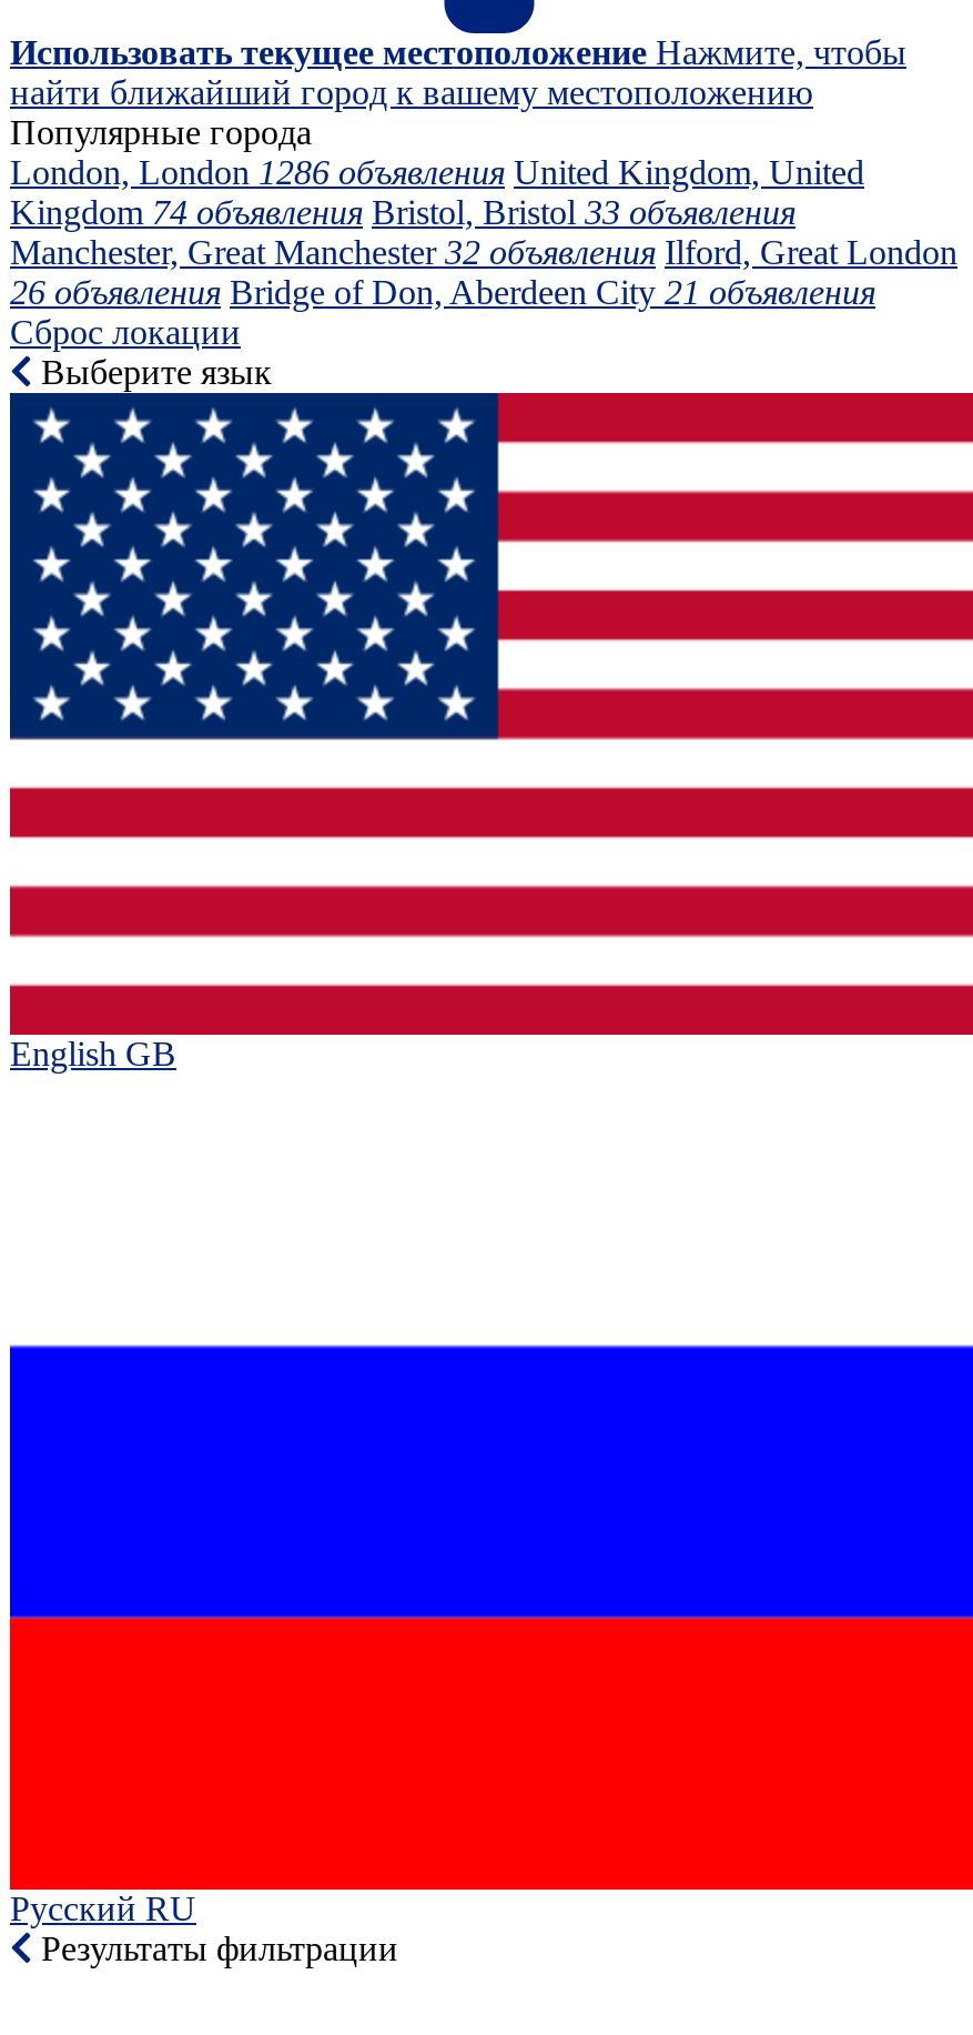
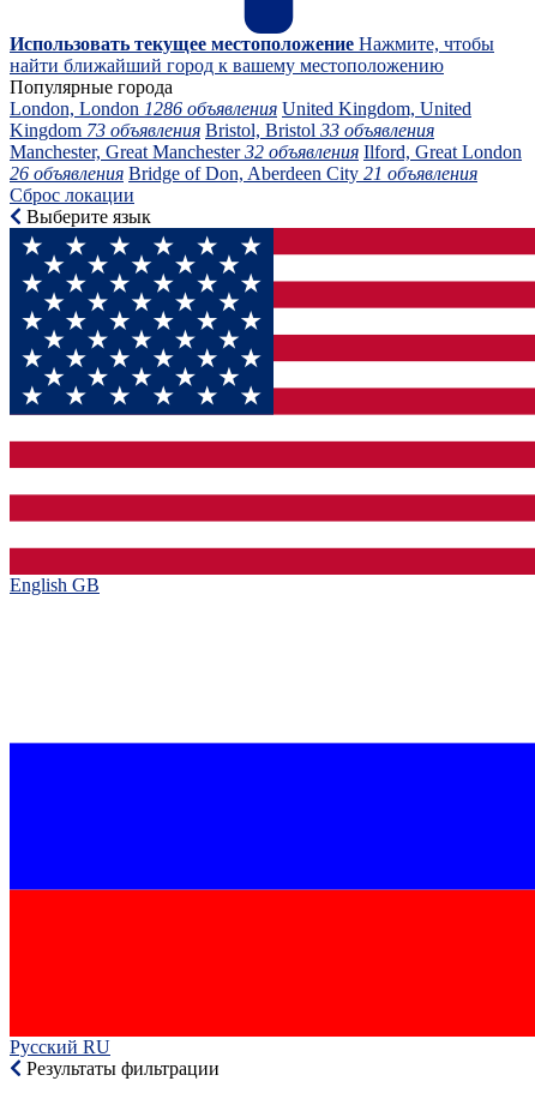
- Kingdom 74 объявления Bristol, Bristol 33 объявления
+ Kingdom 73 объявления Bristol, Bristol 33 объявления
